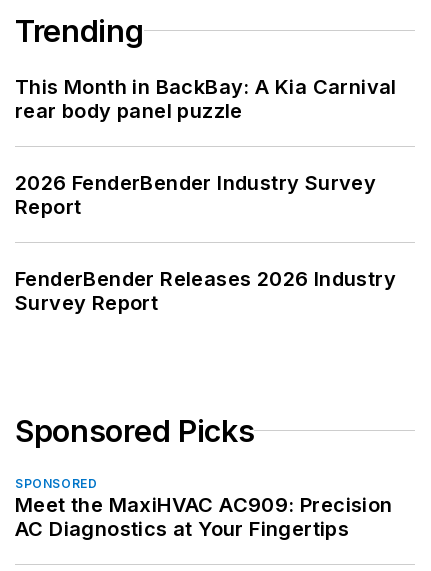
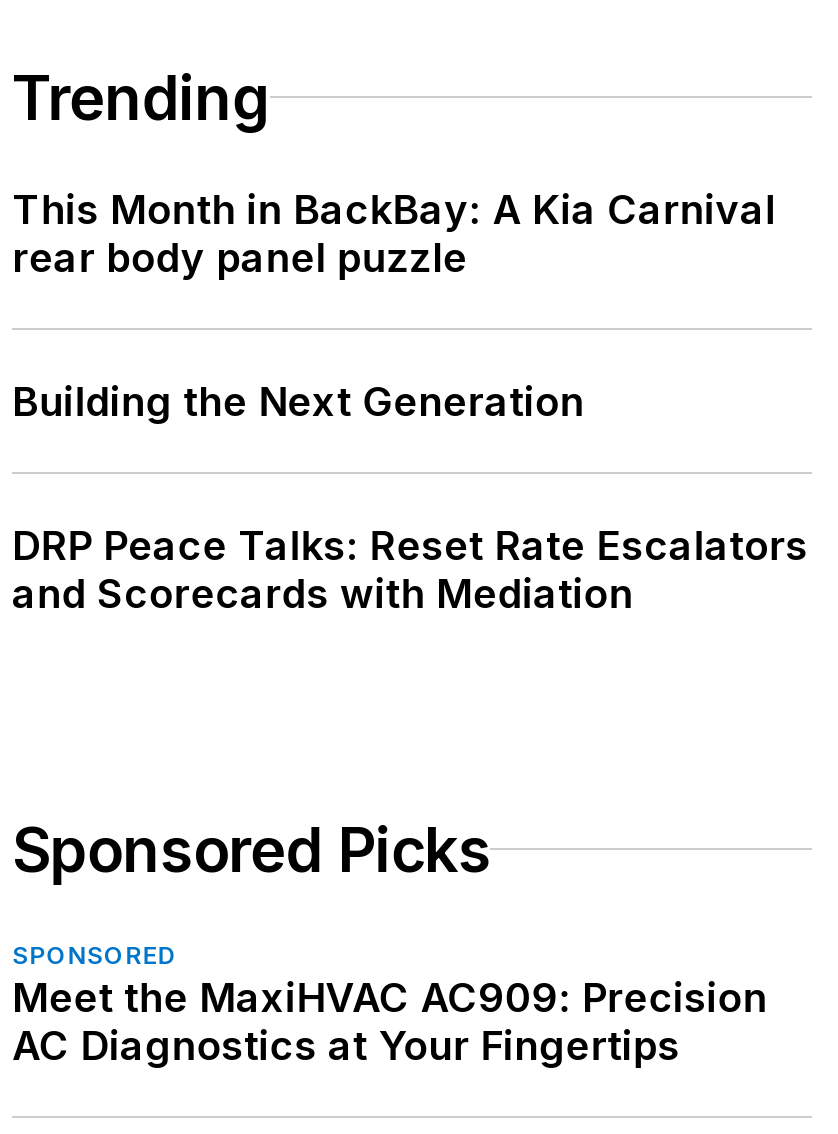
- 2026 FenderBender Industry Survey
- Report
+ Building the Next Generation

- FenderBender Releases 2026 Industry
- Survey Report
+ DRP Peace Talks: Reset Rate Escalators
+ and Scorecards with Mediation
